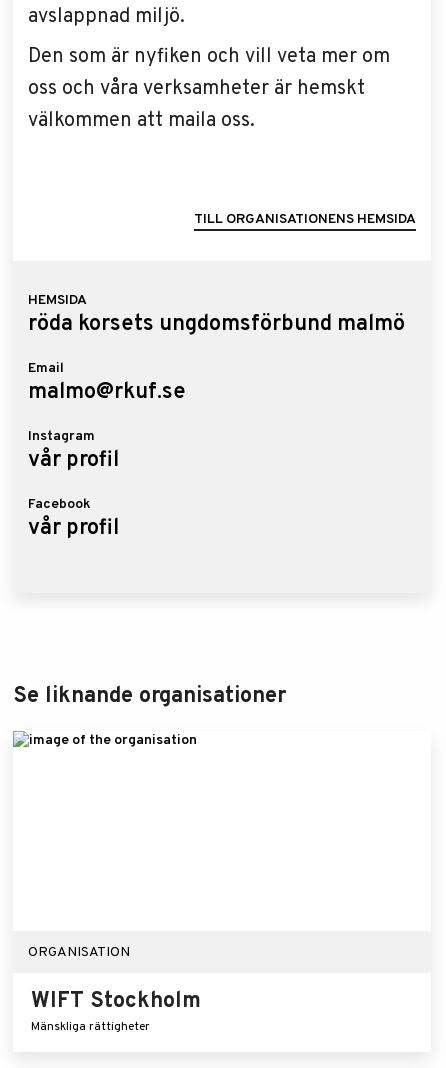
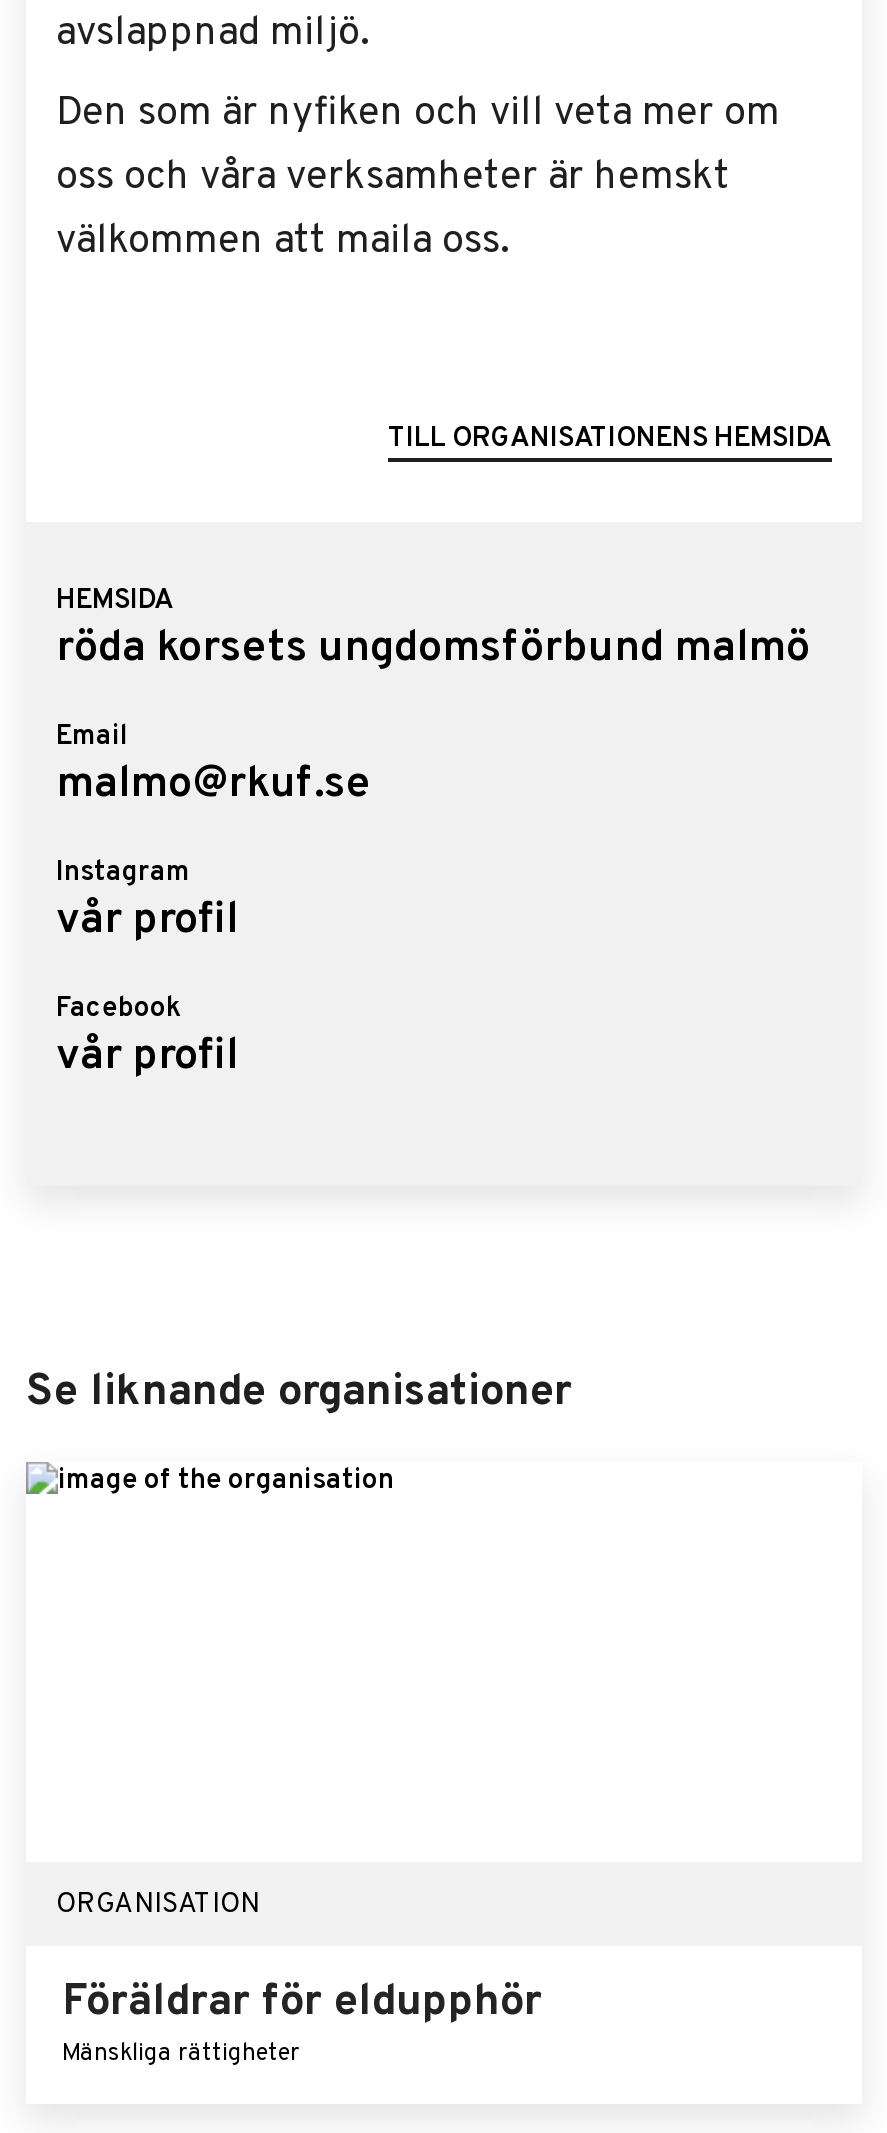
- WIFT Stockholm
+ Föräldrar för eldupphör
